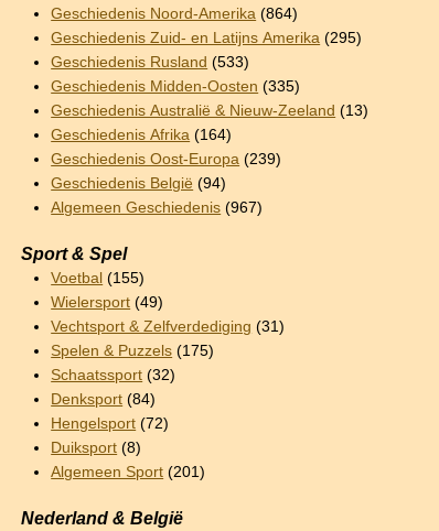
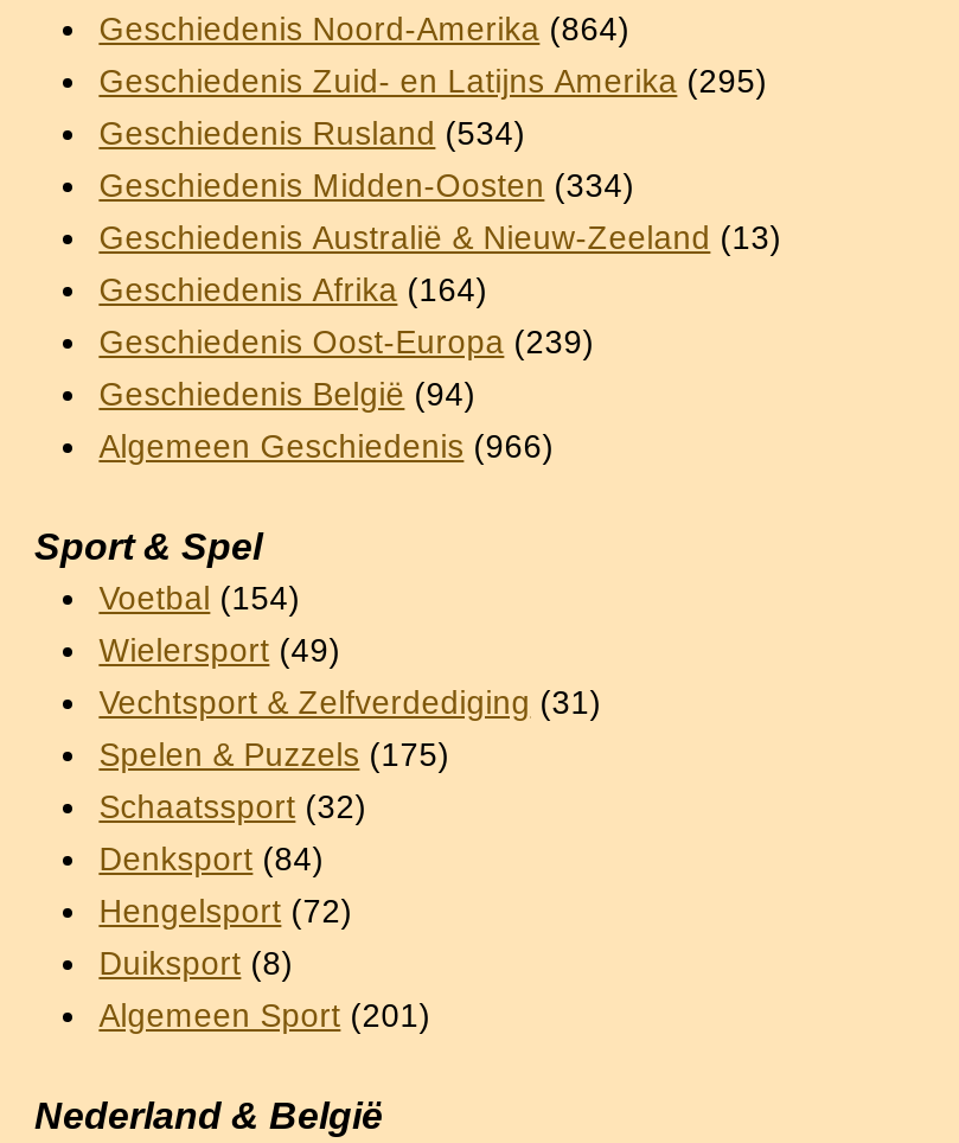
- Geschiedenis Rusland (533)
+ Geschiedenis Rusland (534)

- Geschiedenis Midden-Oosten (335)
+ Geschiedenis Midden-Oosten (334)

- Algemeen Geschiedenis (967)
+ Algemeen Geschiedenis (966)

- Voetbal (155)
+ Voetbal (154)
